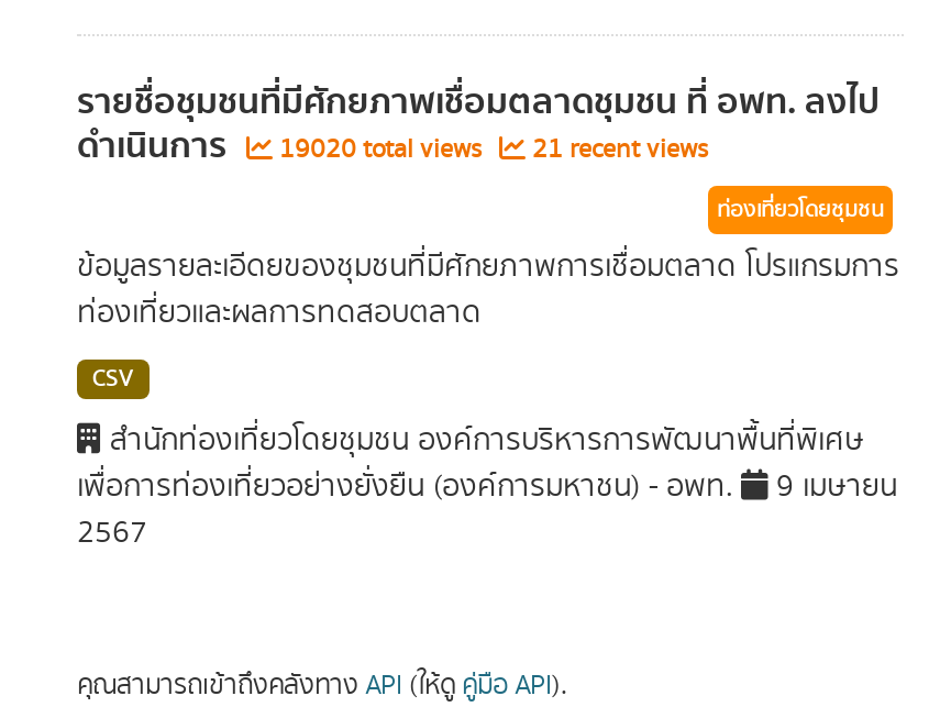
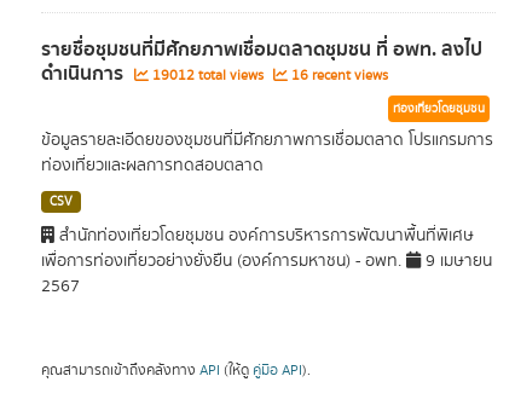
- 19020 total views
+ 19012 total views

- 21 recent views
+ 16 recent views
